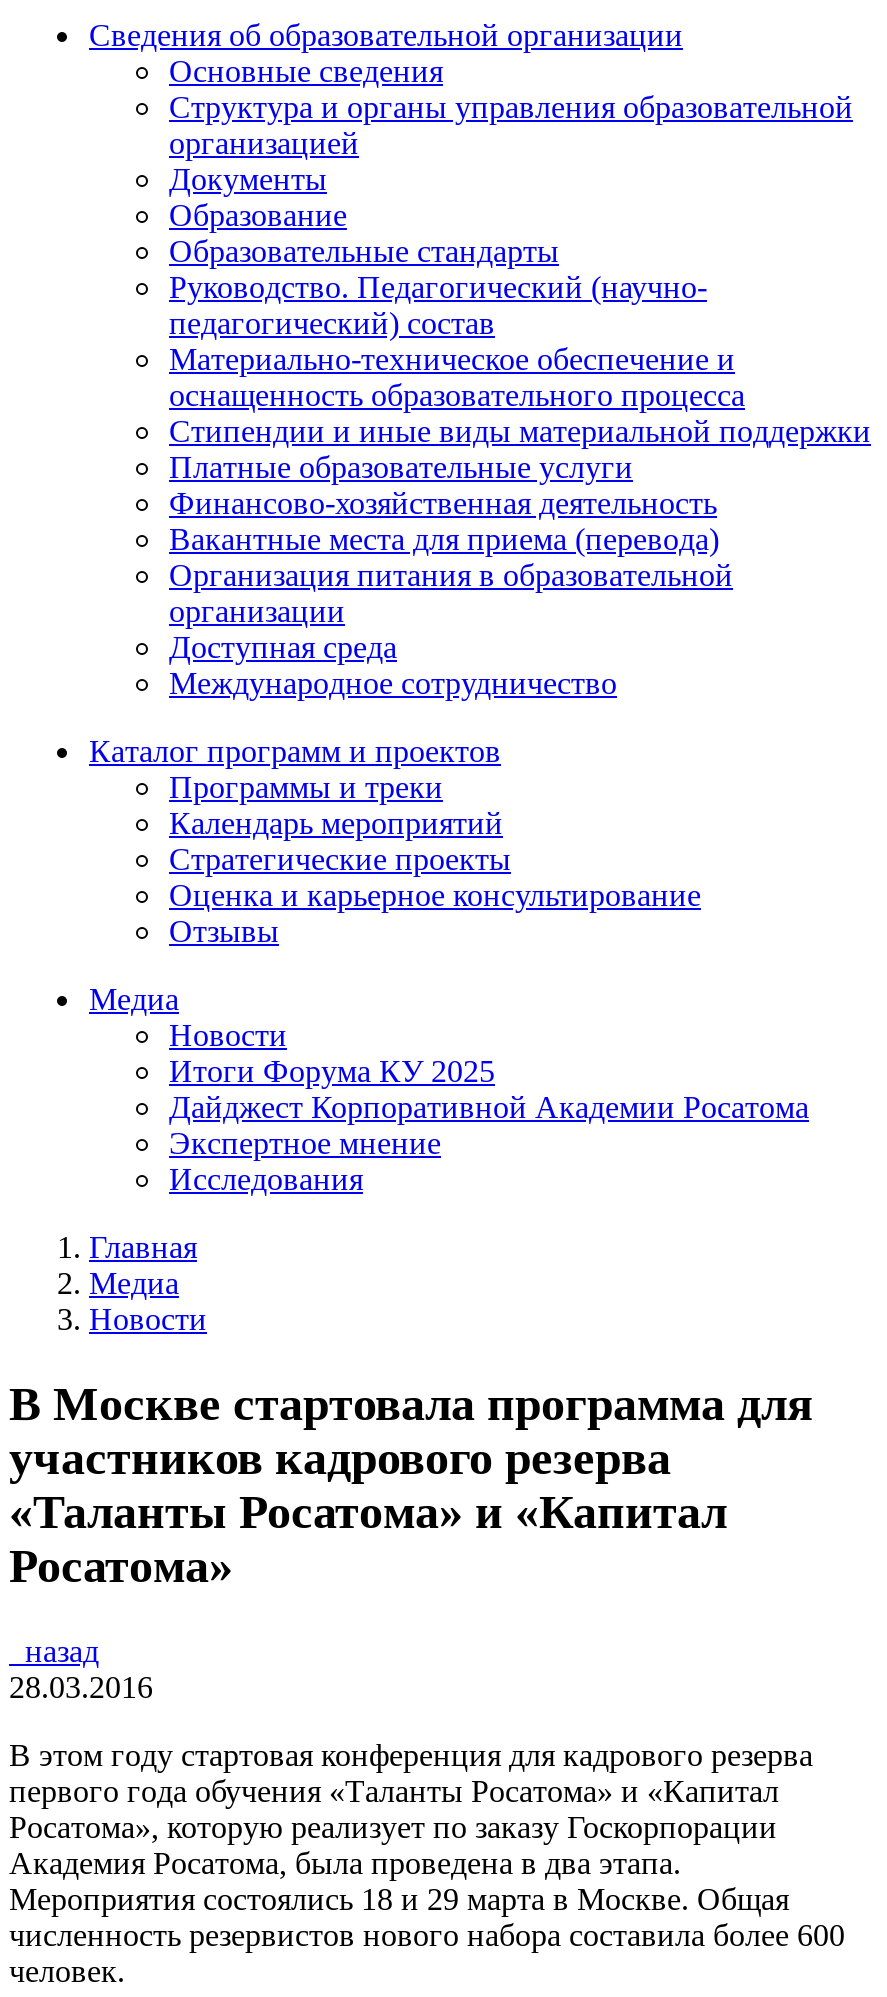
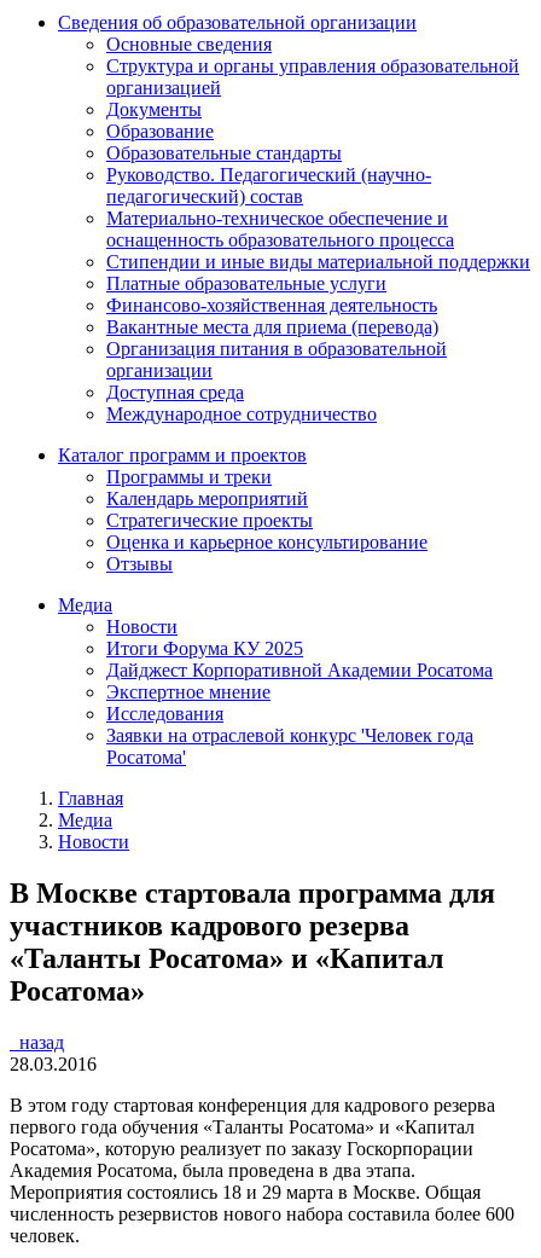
+ Заявки на отраслевой конкурс 'Человек года
+ Росатома'
